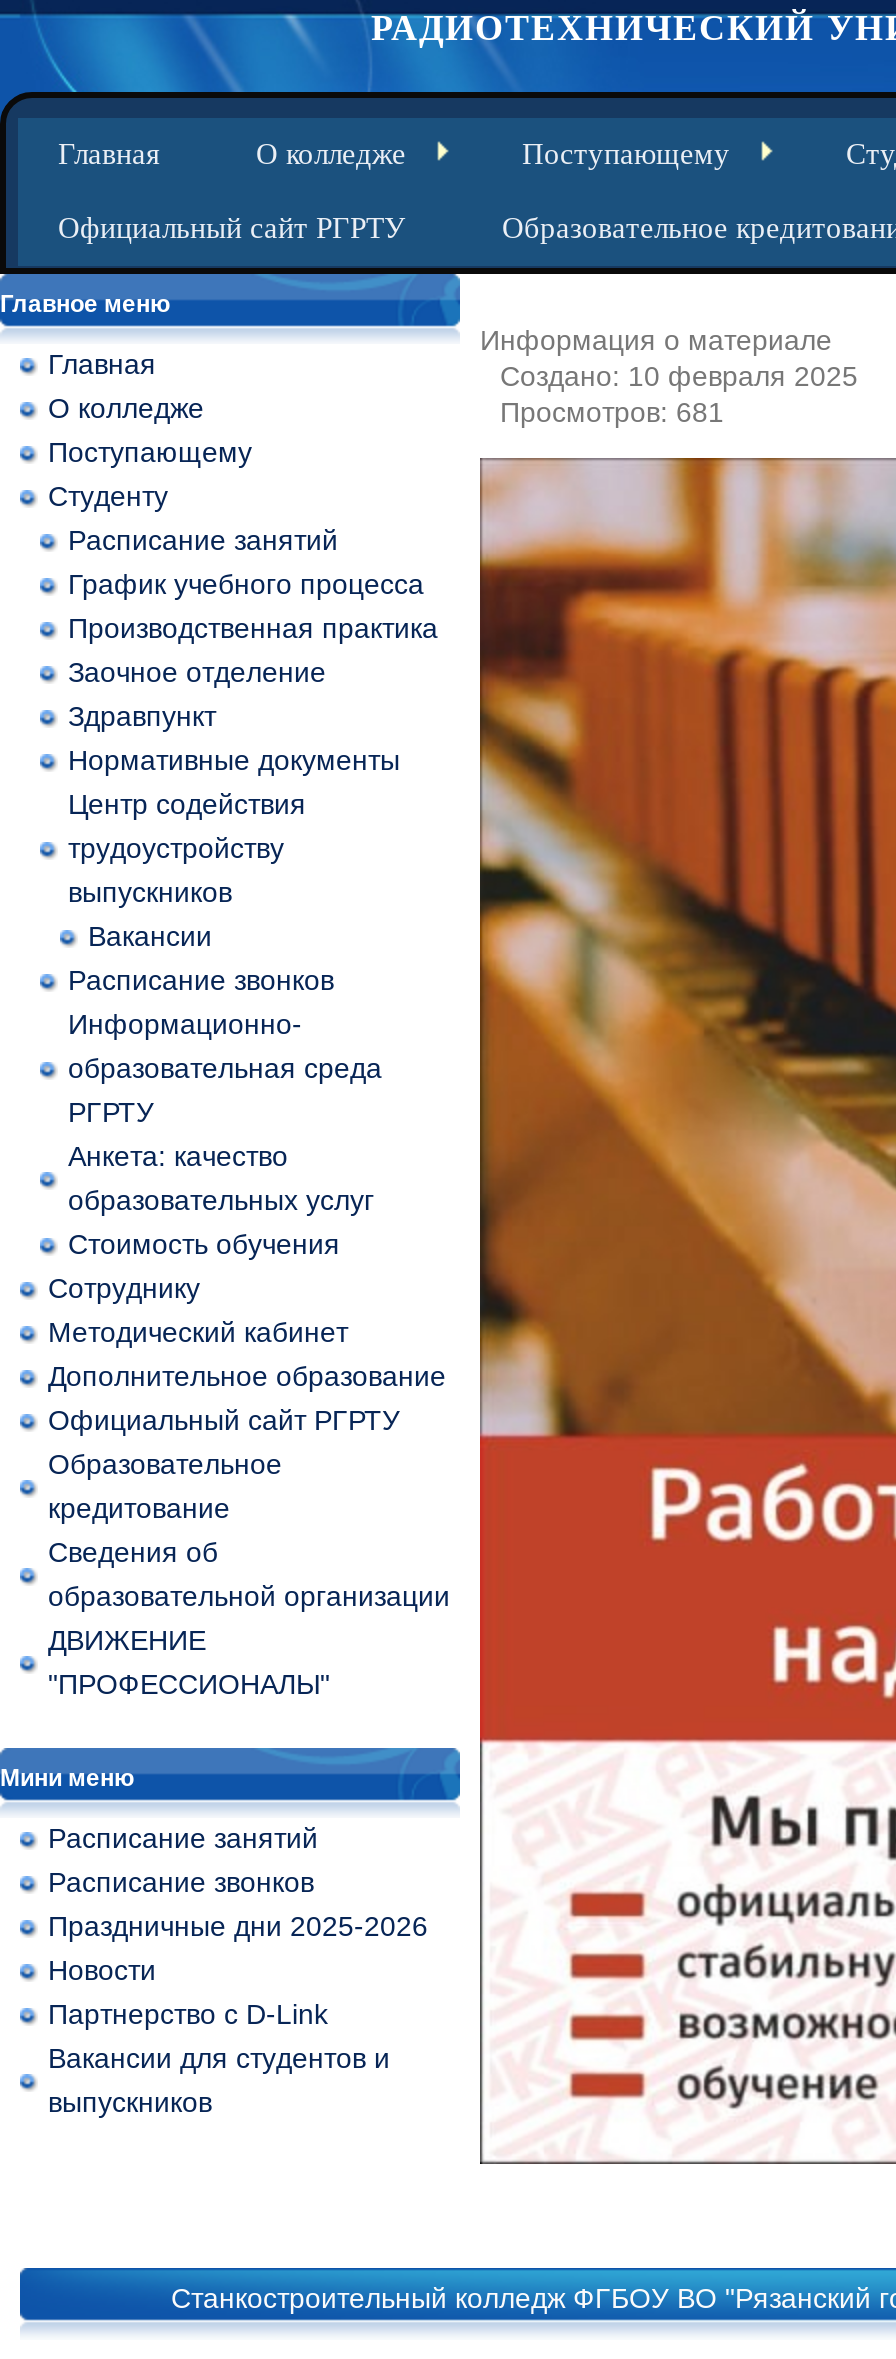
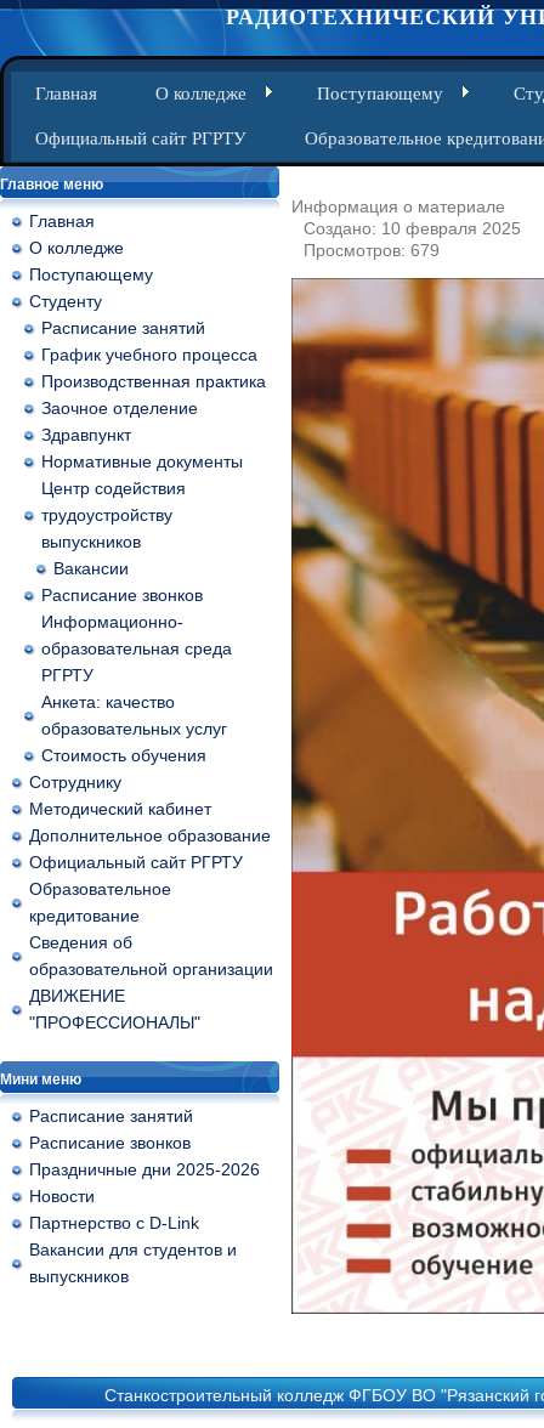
- Просмотров: 681
+ Просмотров: 679
